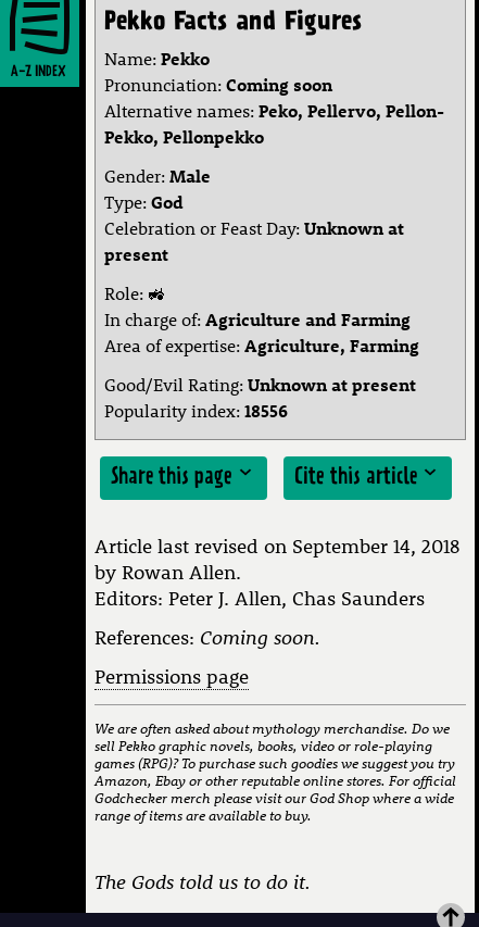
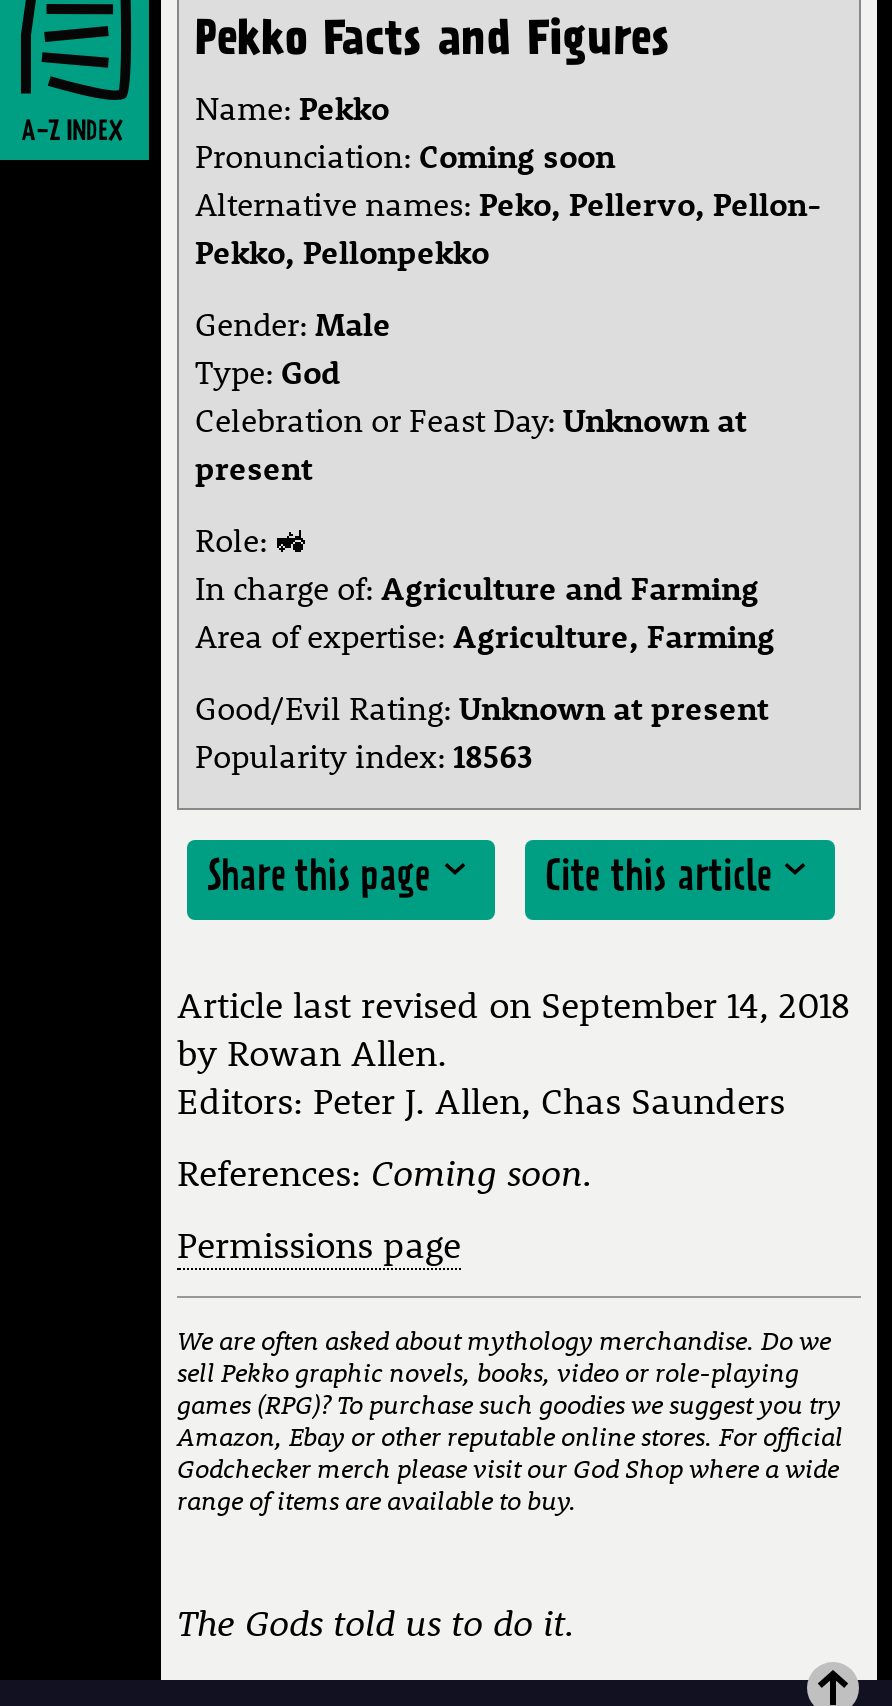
- Popularity index: 18556
+ Popularity index: 18563
